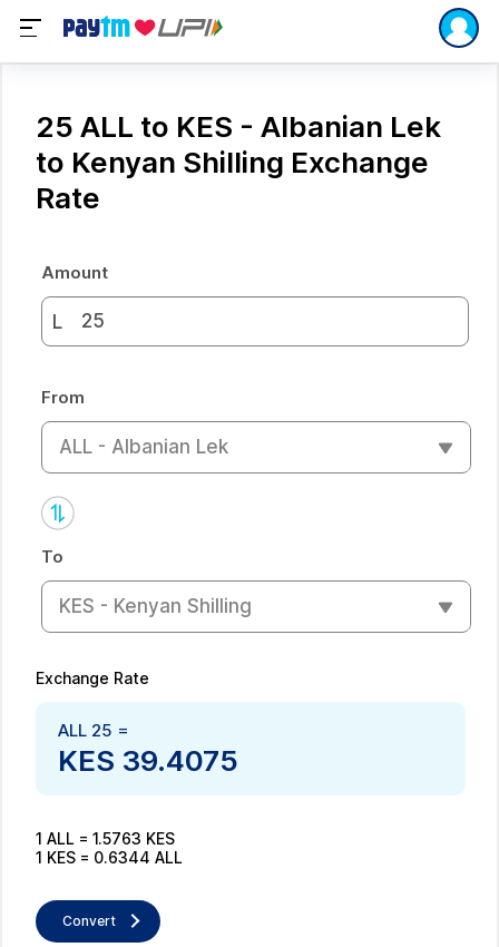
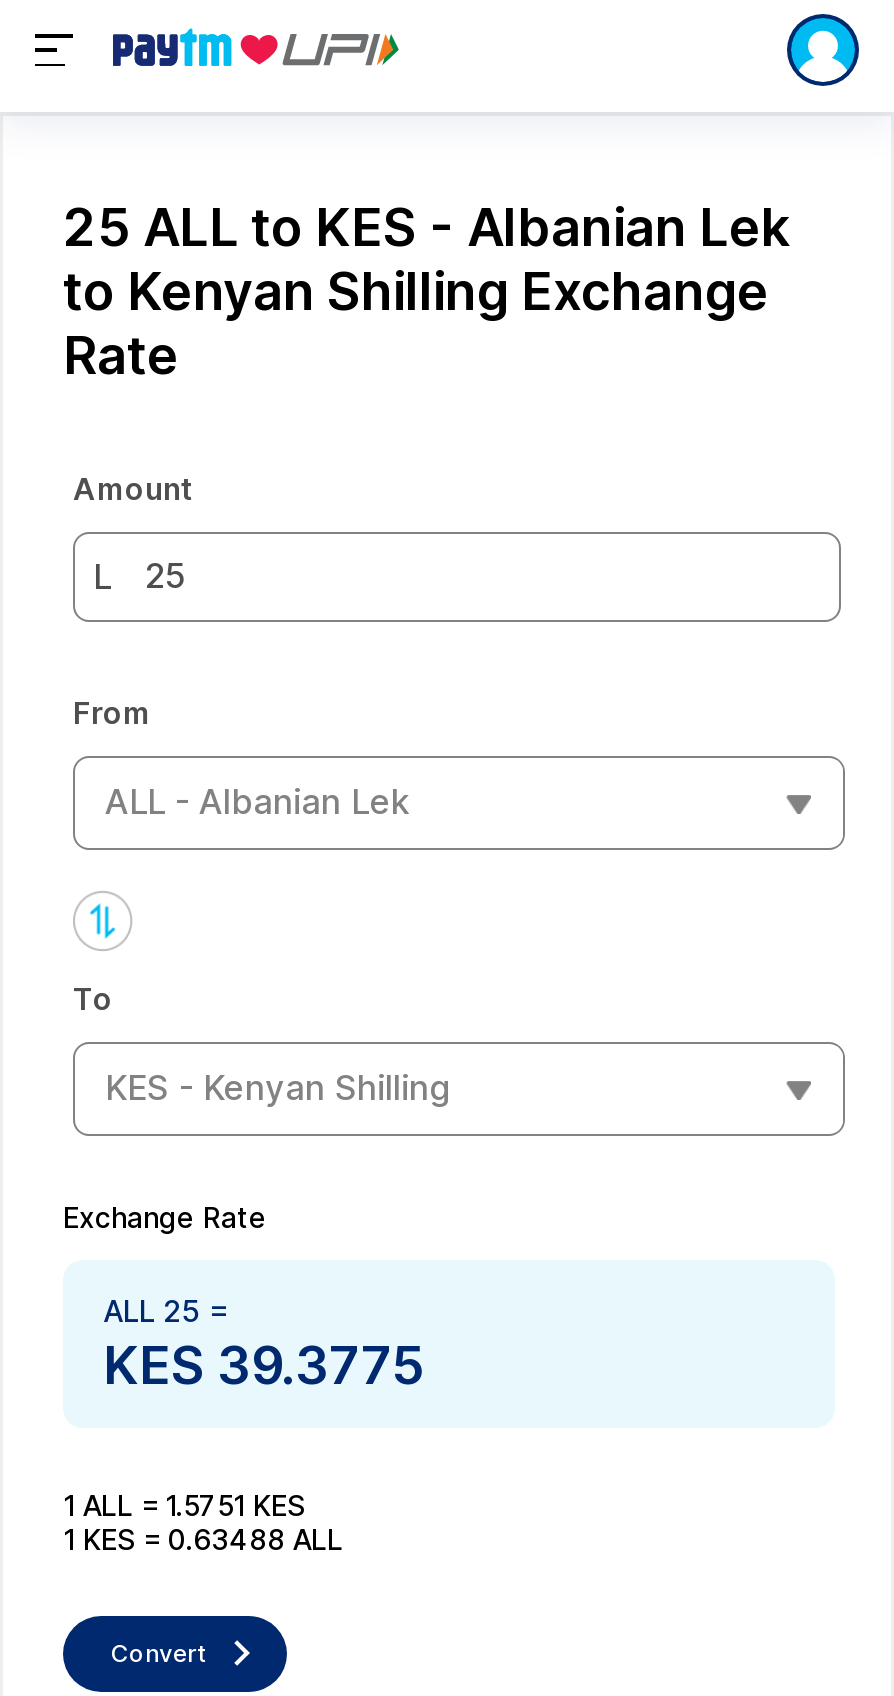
- KES 39.4075
+ KES 39.3775

- 1 ALL = 1.5763 KES
+ 1 ALL = 1.5751 KES

- 1 KES = 0.6344 ALL
+ 1 KES = 0.63488 ALL
